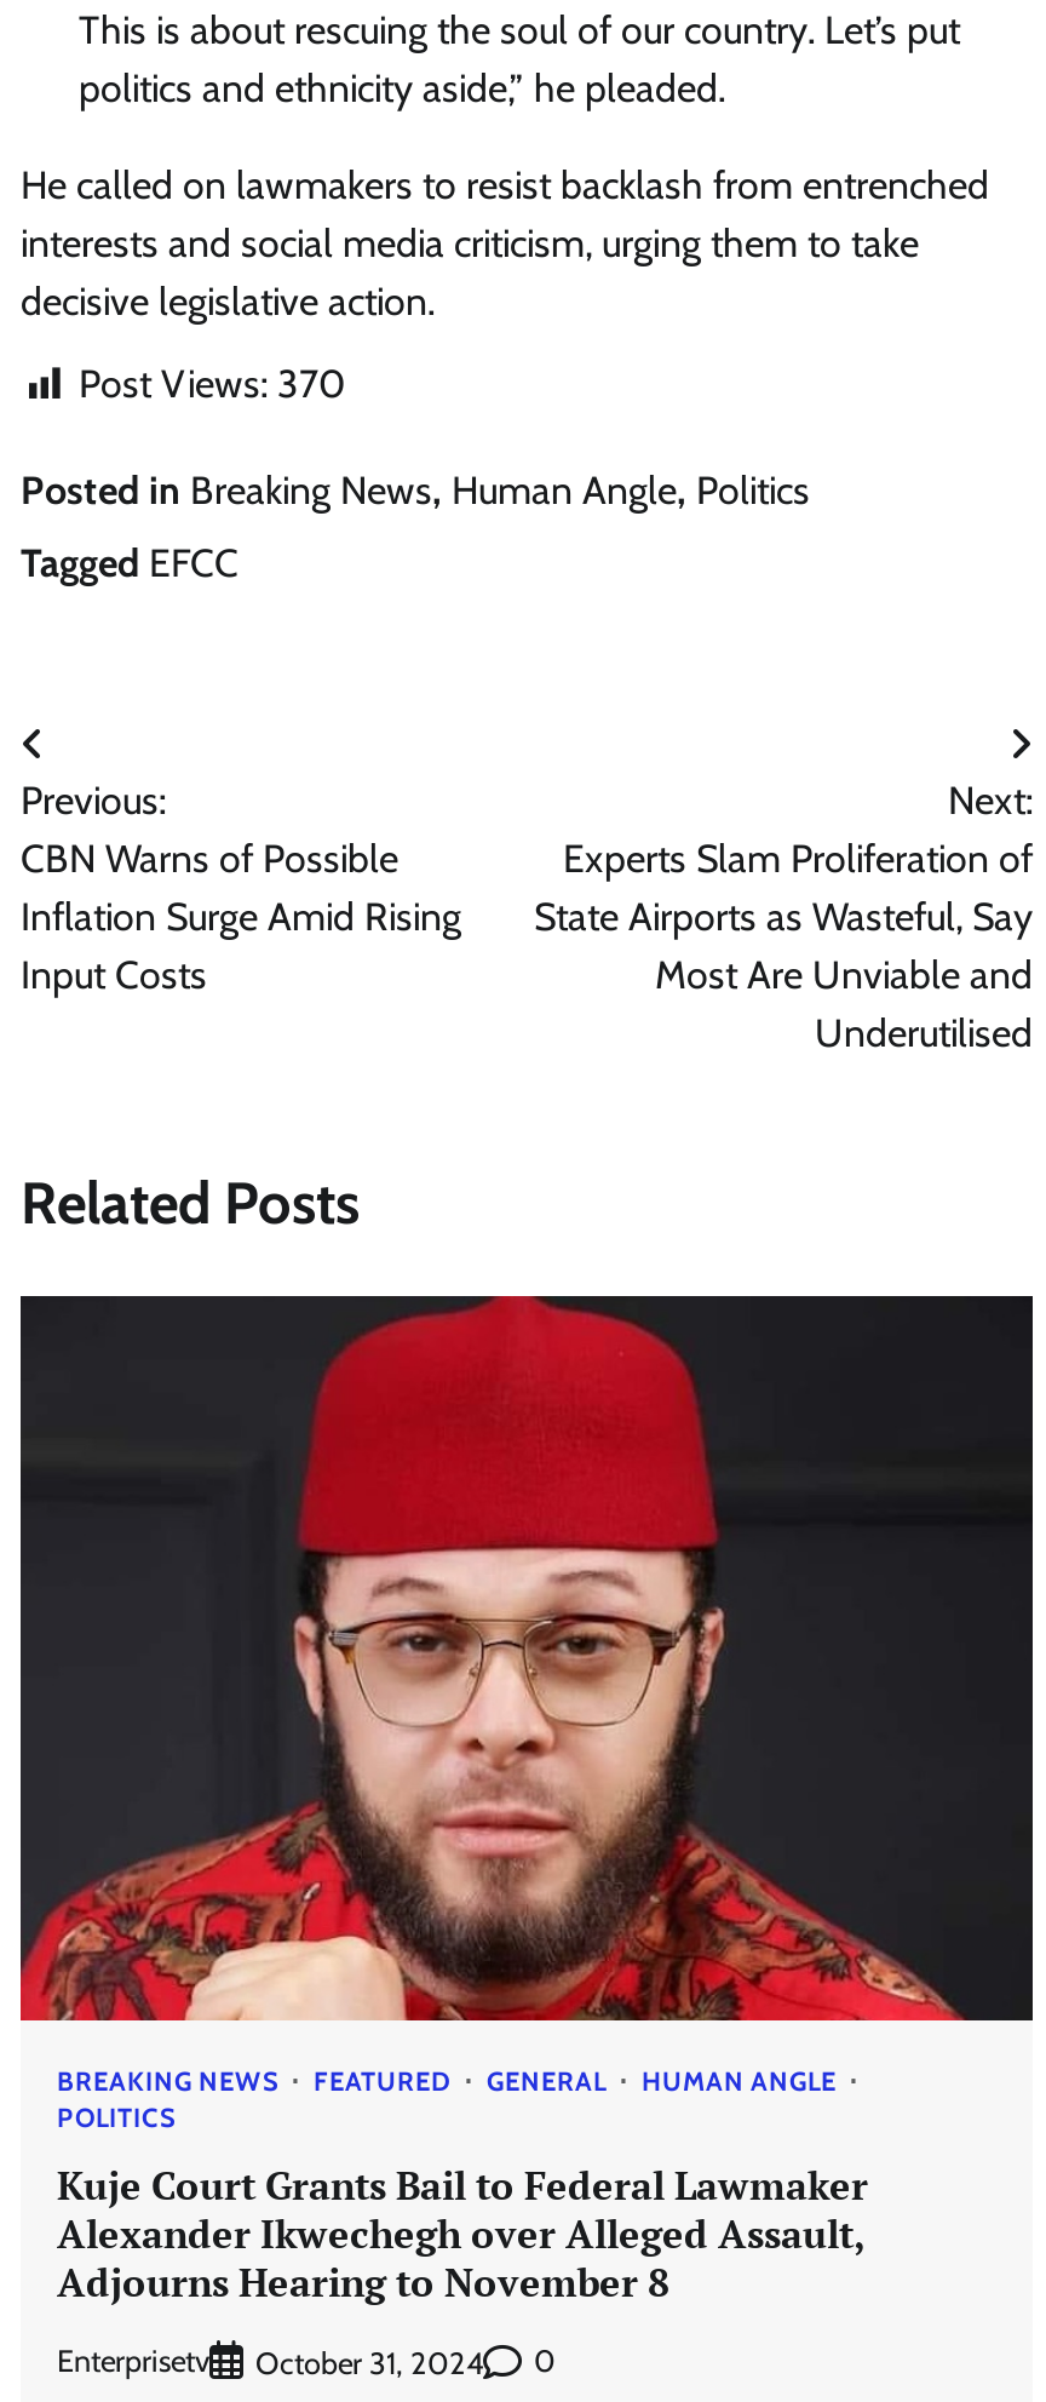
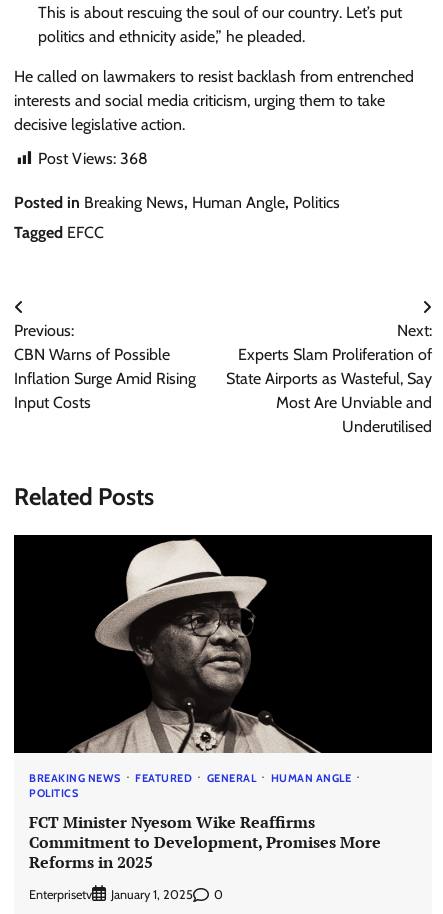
- Post Views: 370
+ Post Views: 368

- [image]
+ [image]

- Kuje Court Grants Bail to Federal Lawmaker
- Alexander Ikwechegh over Alleged Assault,
- Adjourns Hearing to November 8
+ FCT Minister Nyesom Wike Reaffirms
+ Commitment to Development, Promises More
+ Reforms in 2025

- October 31, 2024
+ January 1, 2025
